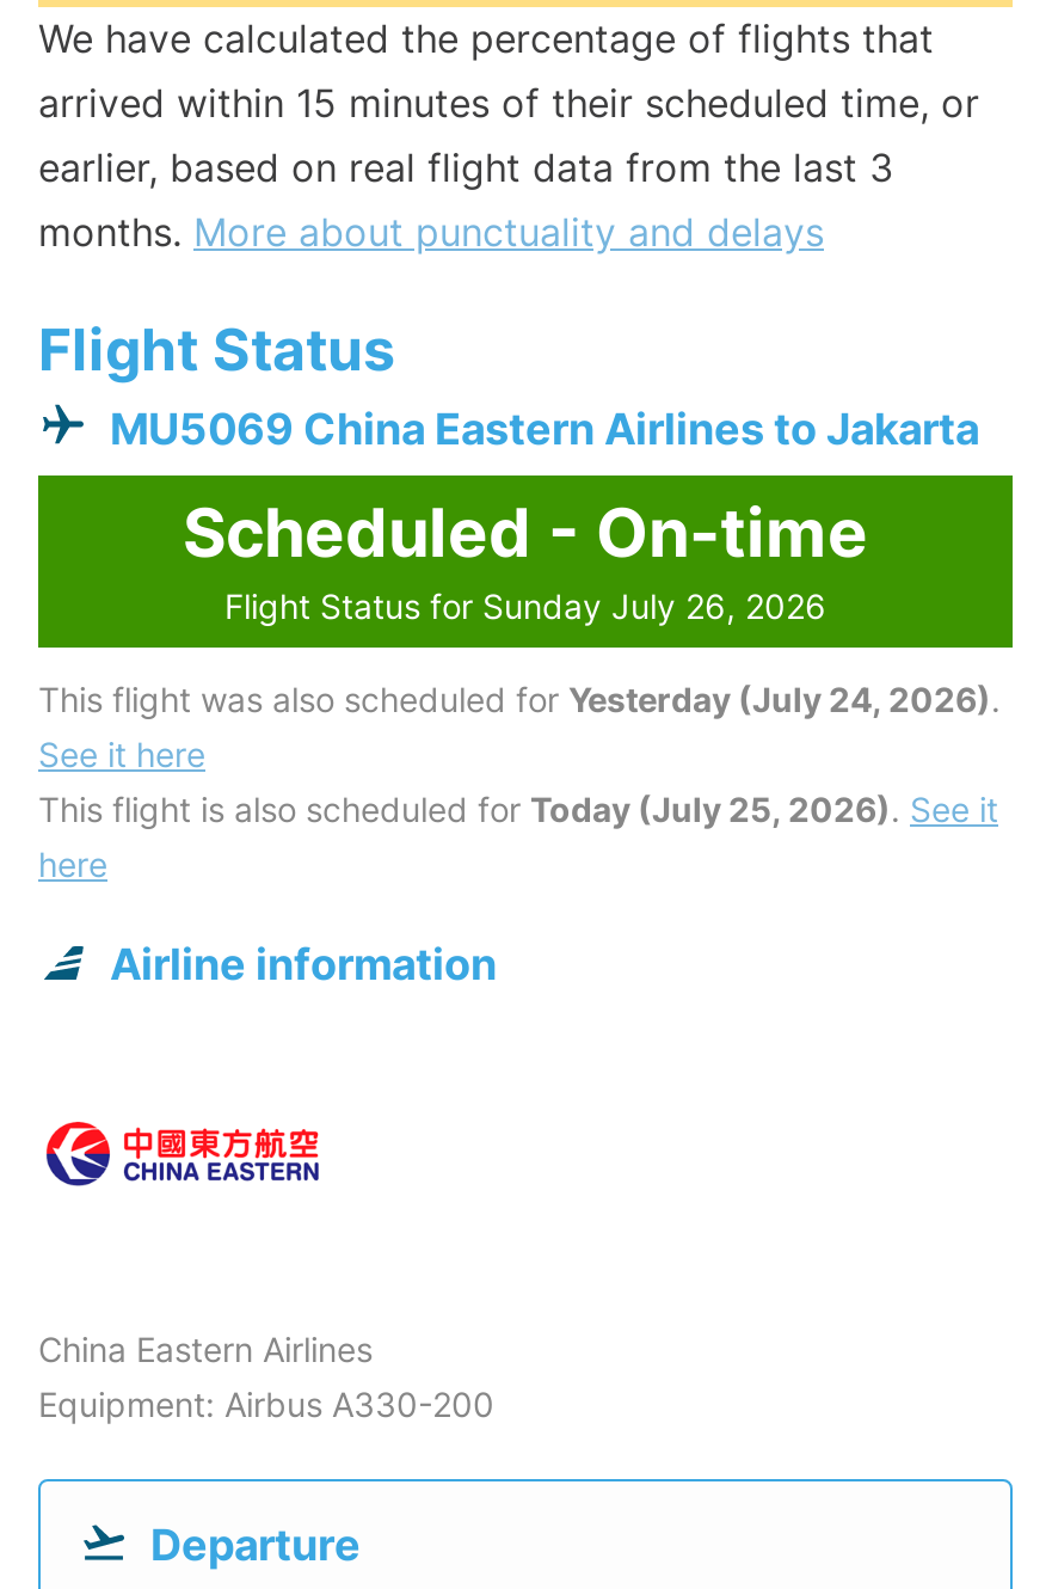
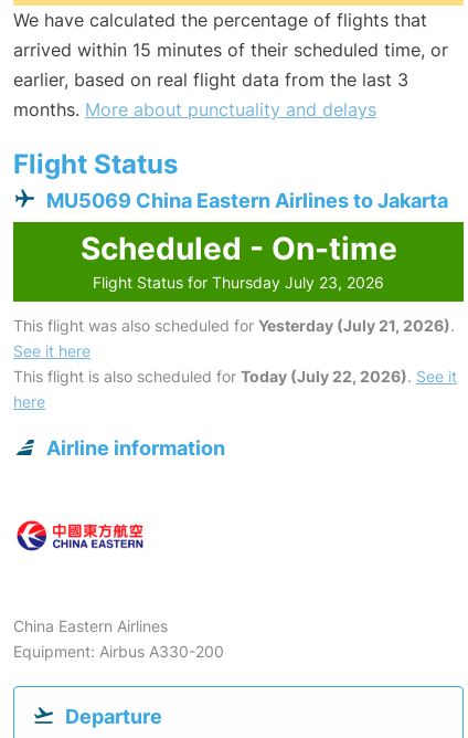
- Flight Status for Sunday July 26, 2026
+ Flight Status for Thursday July 23, 2026

- This flight was also scheduled for Yesterday (July 24, 2026).
+ This flight was also scheduled for Yesterday (July 21, 2026).

- This flight is also scheduled for Today (July 25, 2026). See it
+ This flight is also scheduled for Today (July 22, 2026). See it
